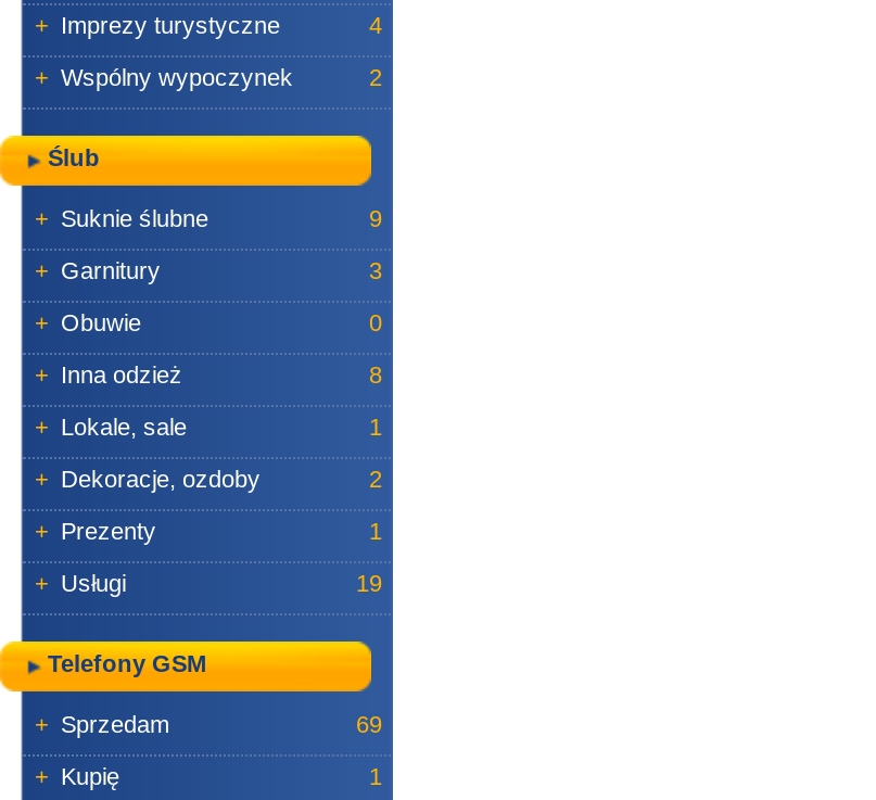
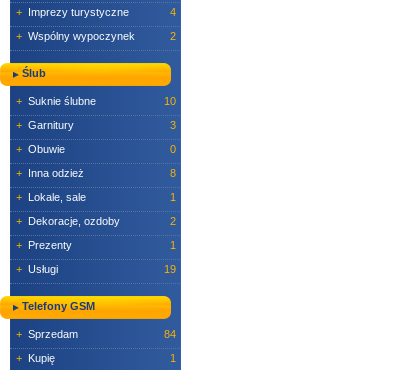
- 9
+ 10

- 69
+ 84
